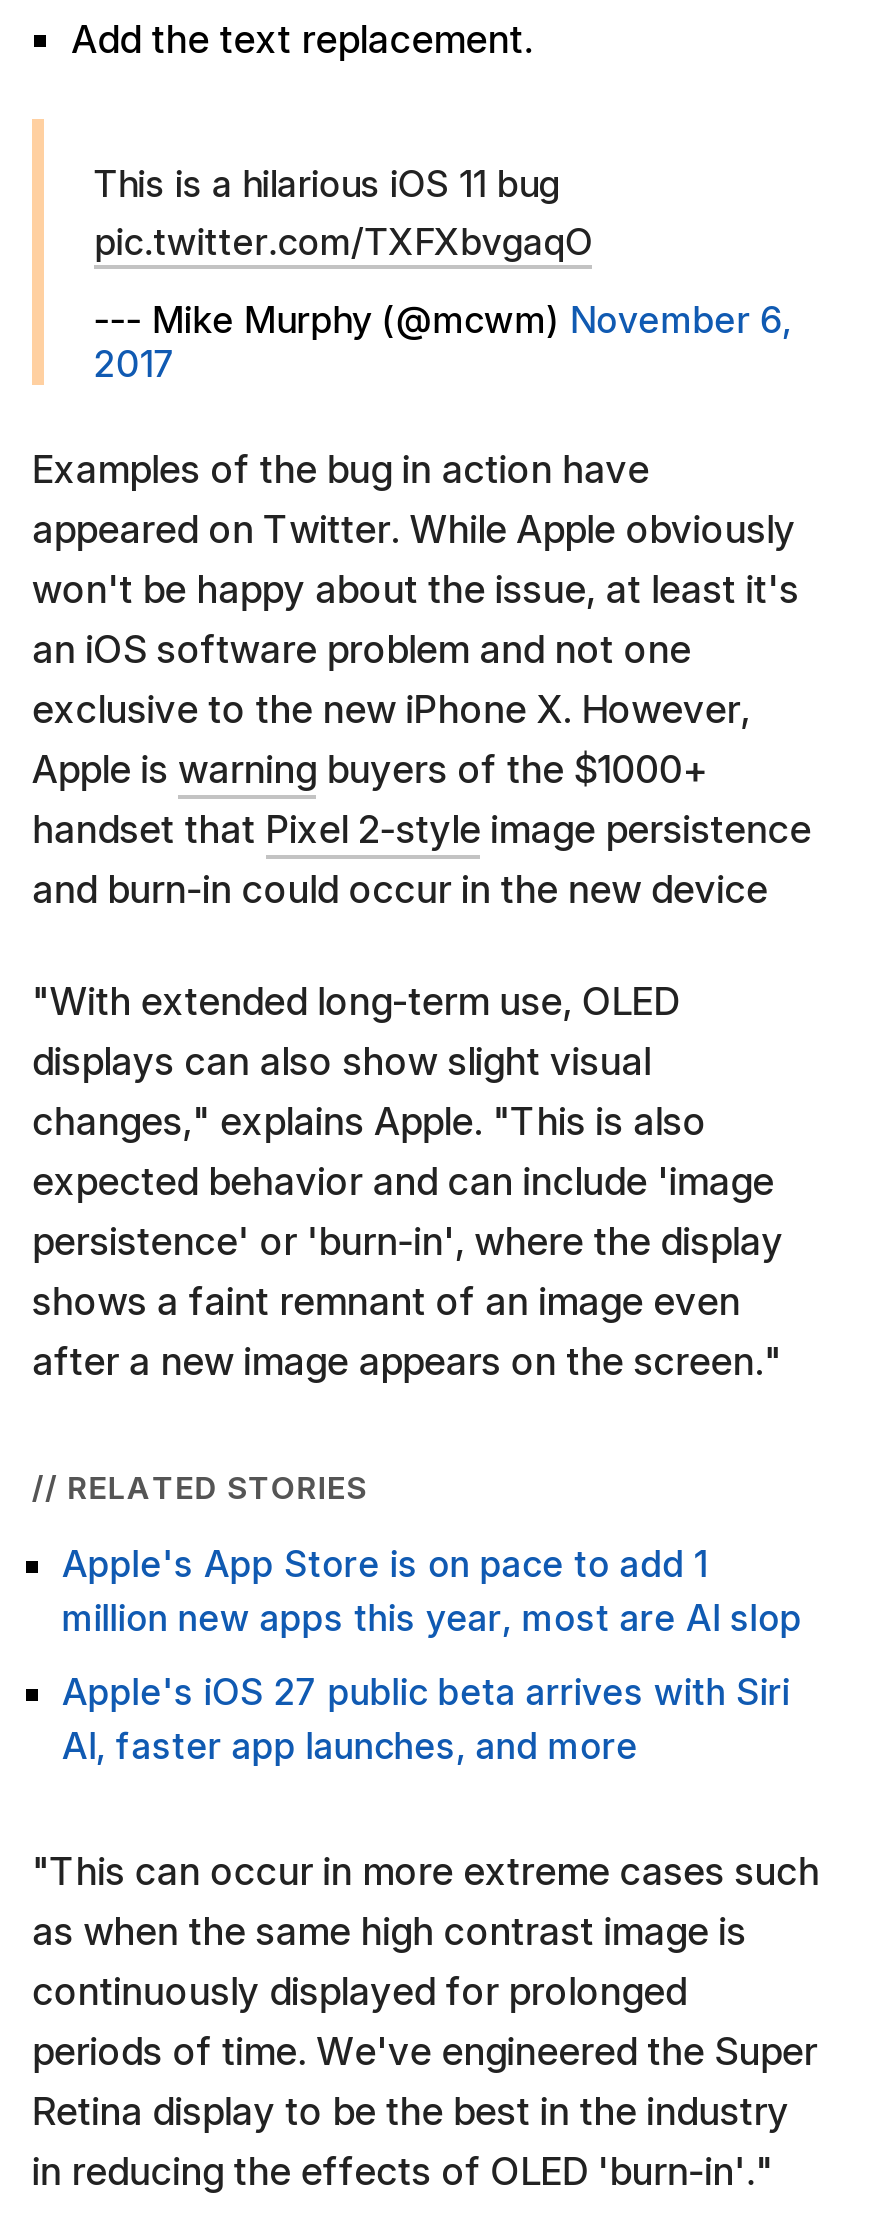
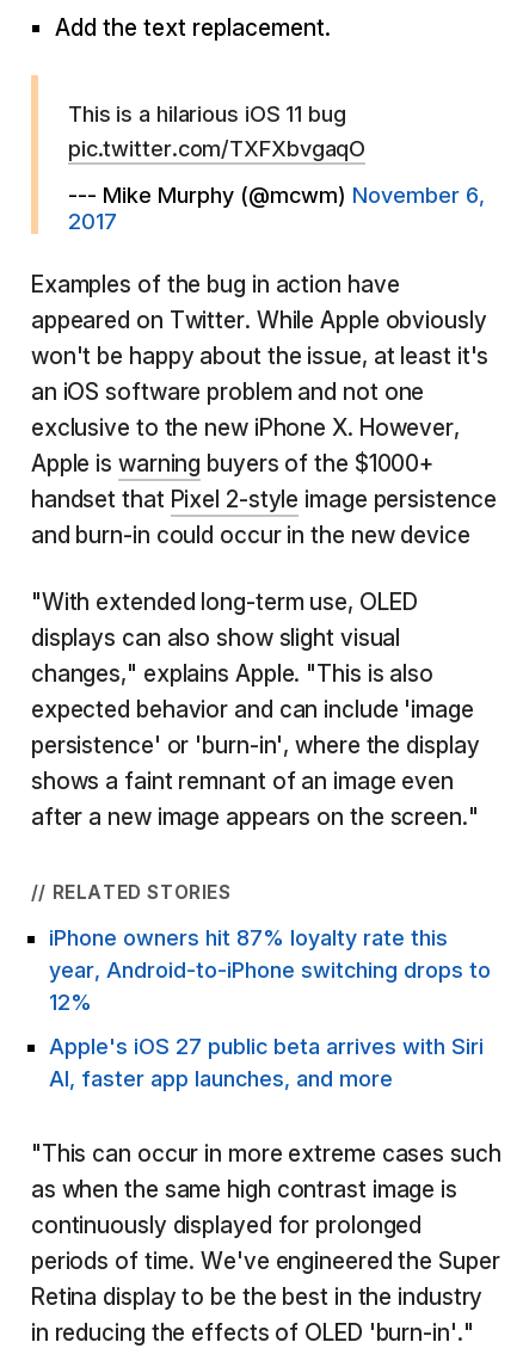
- Apple's App Store is on pace to add 1
- million new apps this year, most are AI slop
+ iPhone owners hit 87% loyalty rate this
+ year, Android-to-iPhone switching drops to
+ 12%
